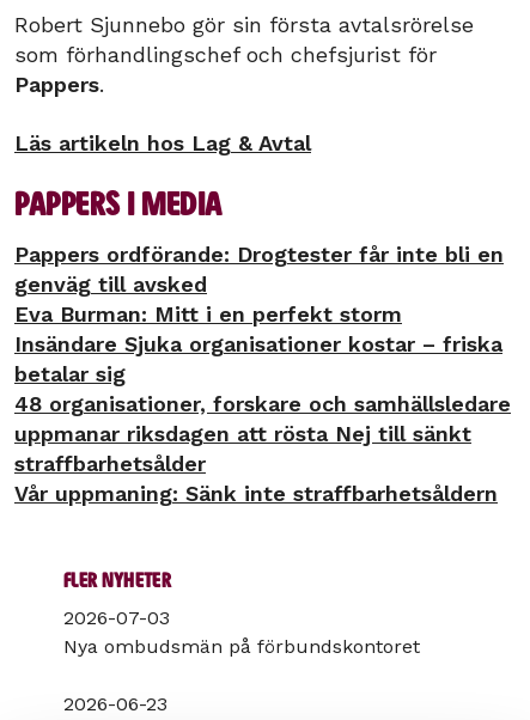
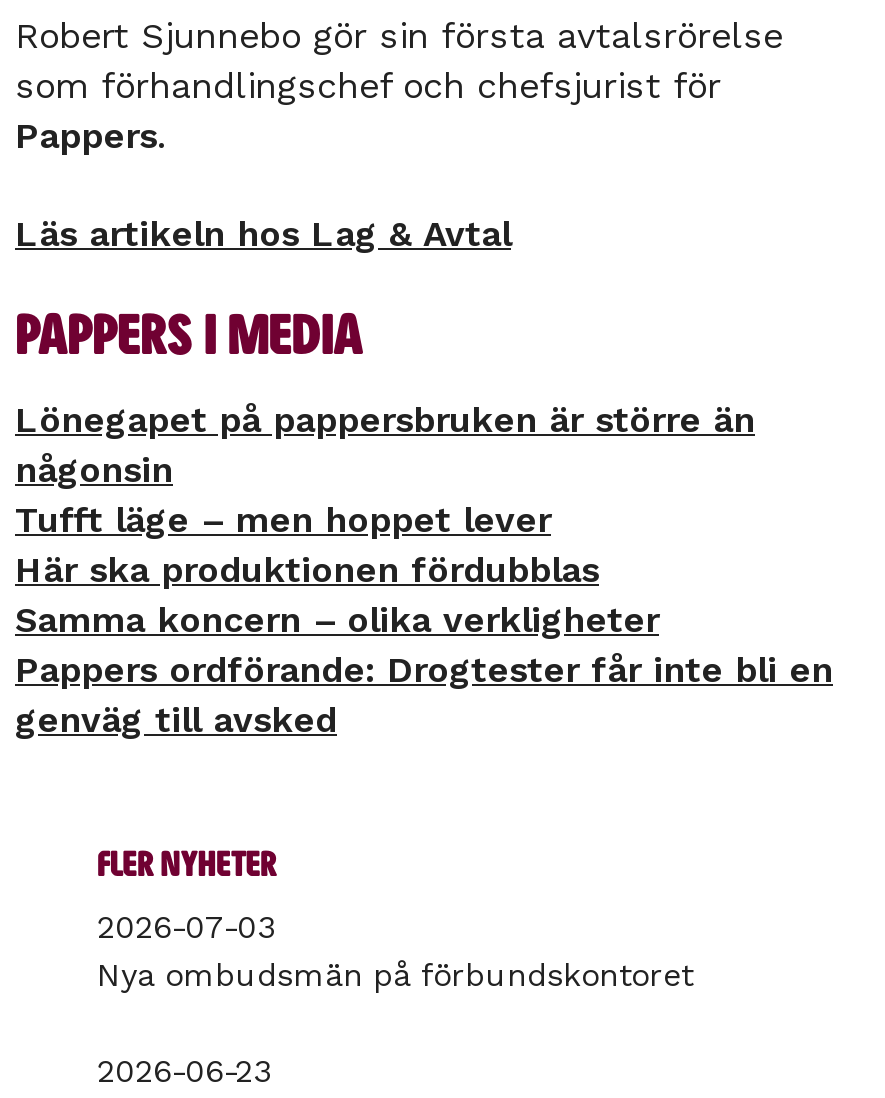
+ Lönegapet på pappersbruken är större än
+ någonsin
+ Tufft läge – men hoppet lever
+ Här ska produktionen fördubblas
+ Samma koncern – olika verkligheter

moved down: Pappers ordförande: Drogtester får inte bli en | genväg till avsked

- Eva Burman: Mitt i en perfekt storm
- Insändare Sjuka organisationer kostar – friska
- betalar sig
- 48 organisationer, forskare och samhällsledare
- uppmanar riksdagen att rösta Nej till sänkt
- straffbarhetsålder
- Vår uppmaning: Sänk inte straffbarhetsåldern
